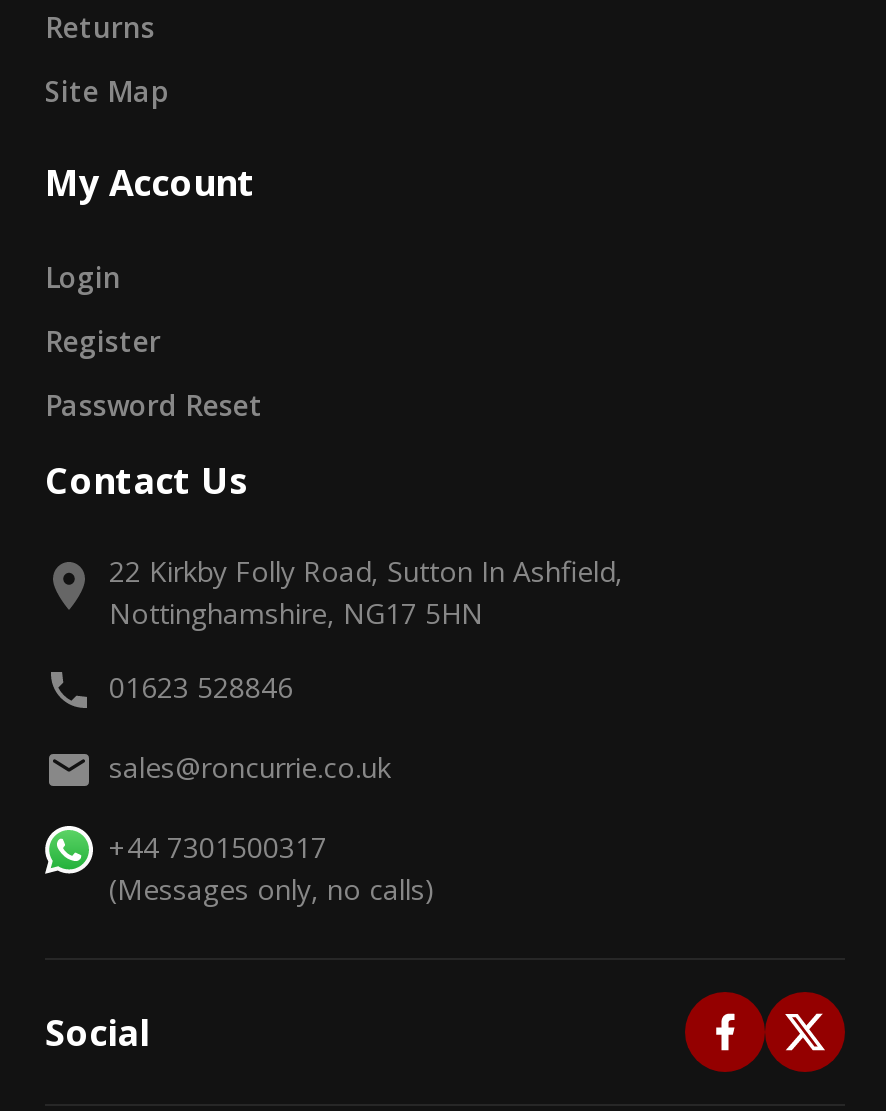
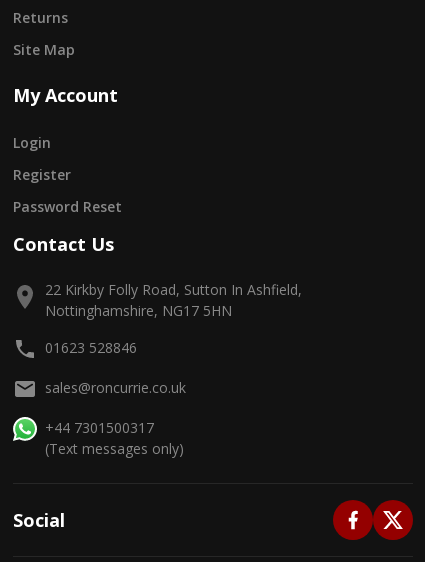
- (Messages only, no calls)
+ (Text messages only)
